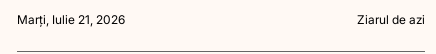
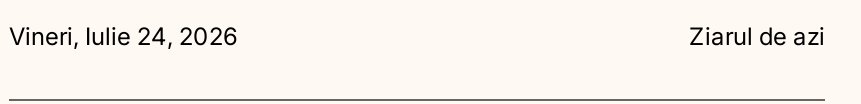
- Marți, Iulie 21, 2026
+ Vineri, Iulie 24, 2026
